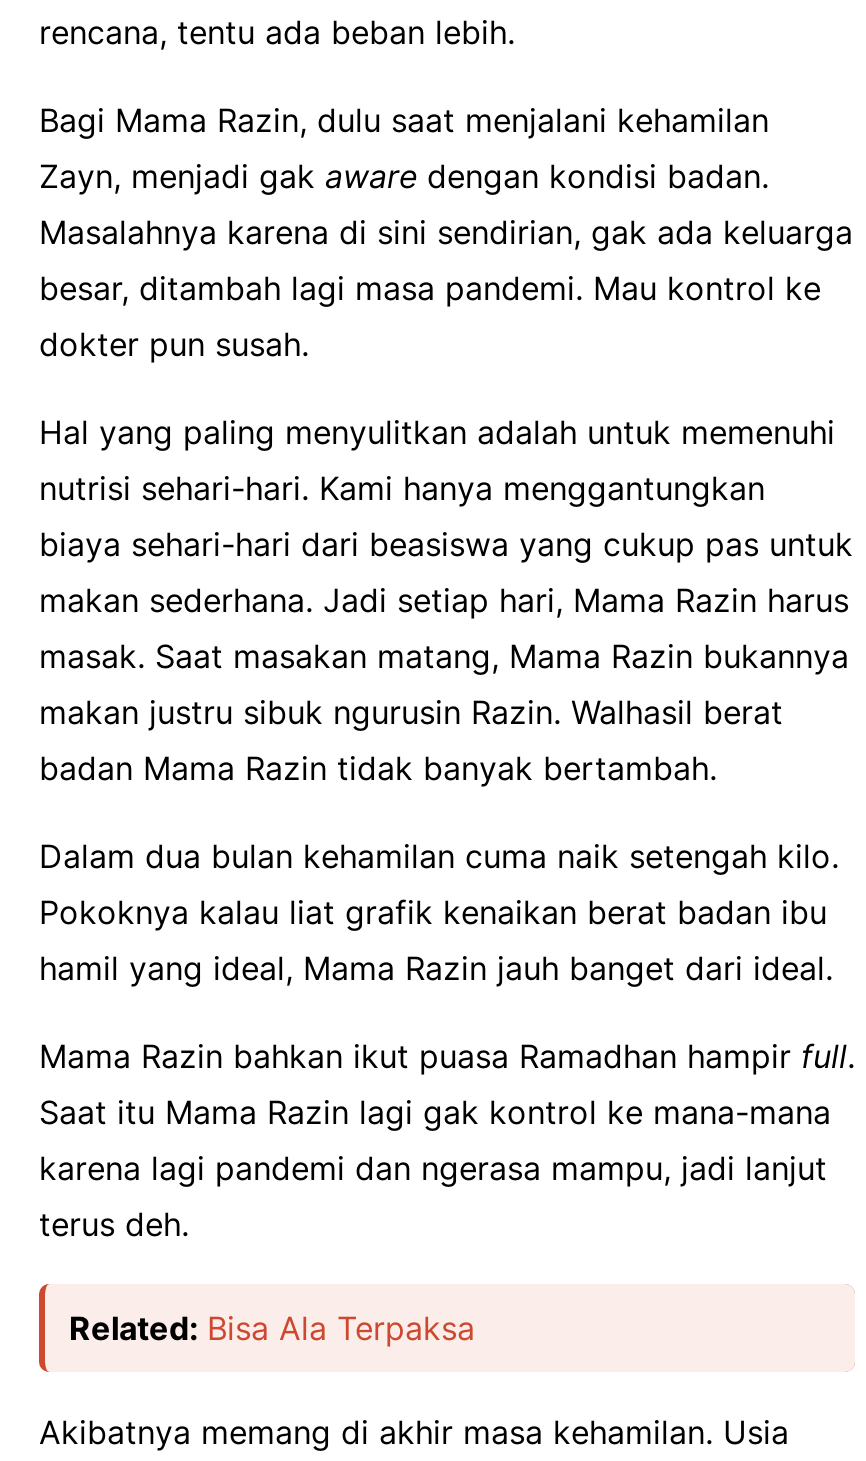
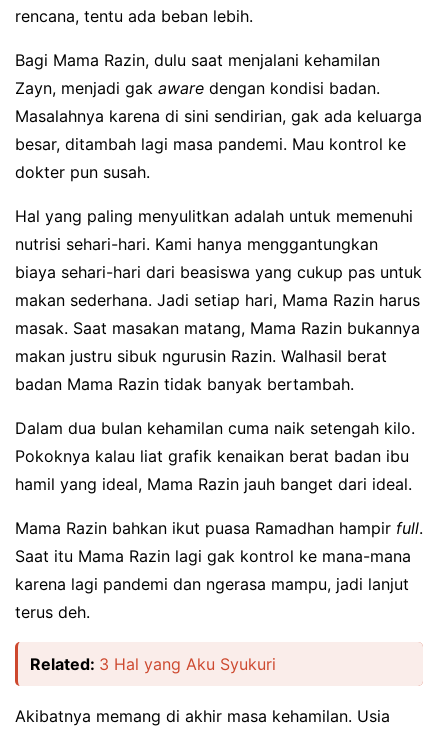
- Related: Bisa Ala Terpaksa
+ Related: 3 Hal yang Aku Syukuri
